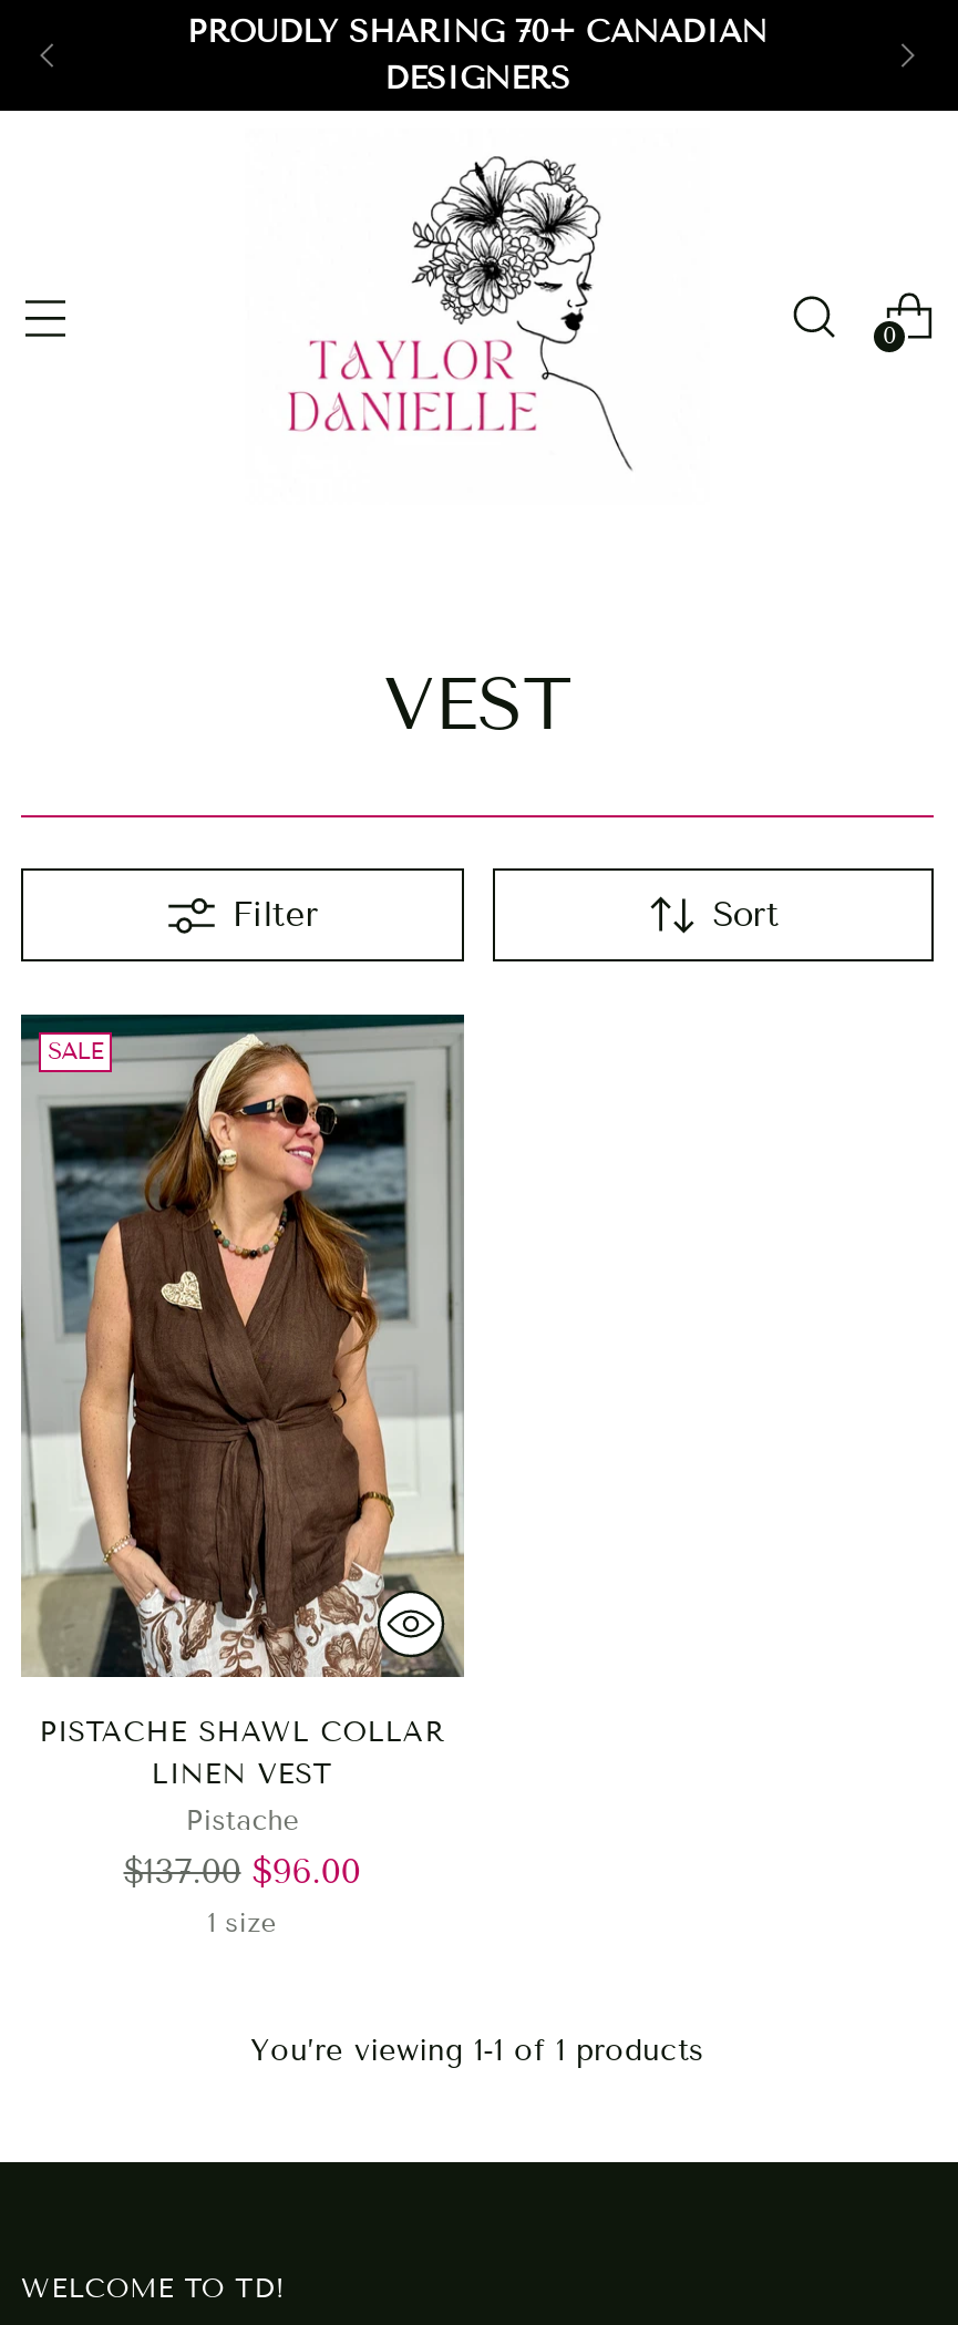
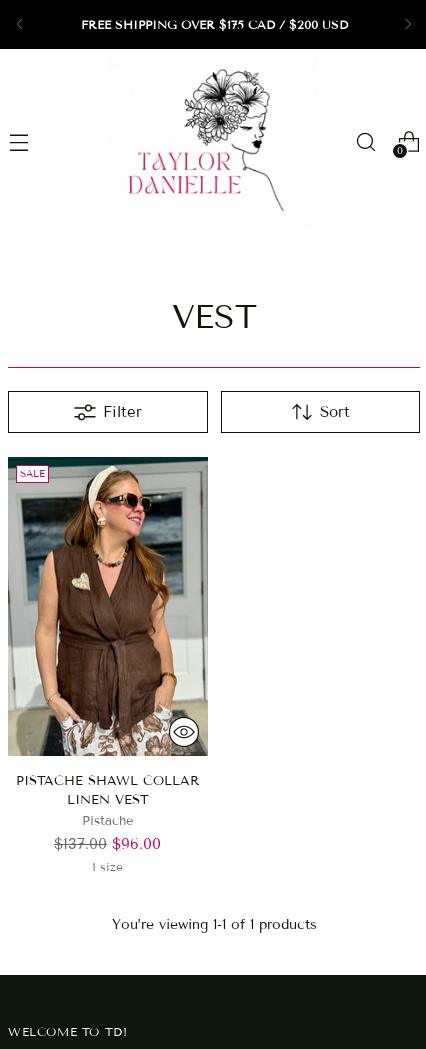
- PROUDLY SHARING 70+ CANADIAN
- DESIGNERS
+ FREE SHIPPING OVER $175 CAD / $200 USD
